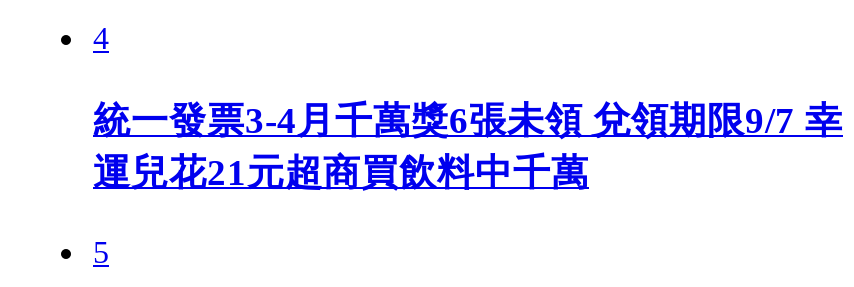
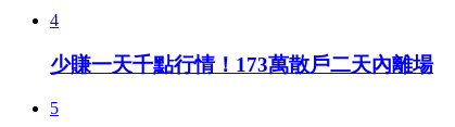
- 統一發票3-4月千萬獎6張未領 兌領期限9/7 幸
- 運兒花21元超商買飲料中千萬
+ 少賺一天千點行情！173萬散戶二天內離場
